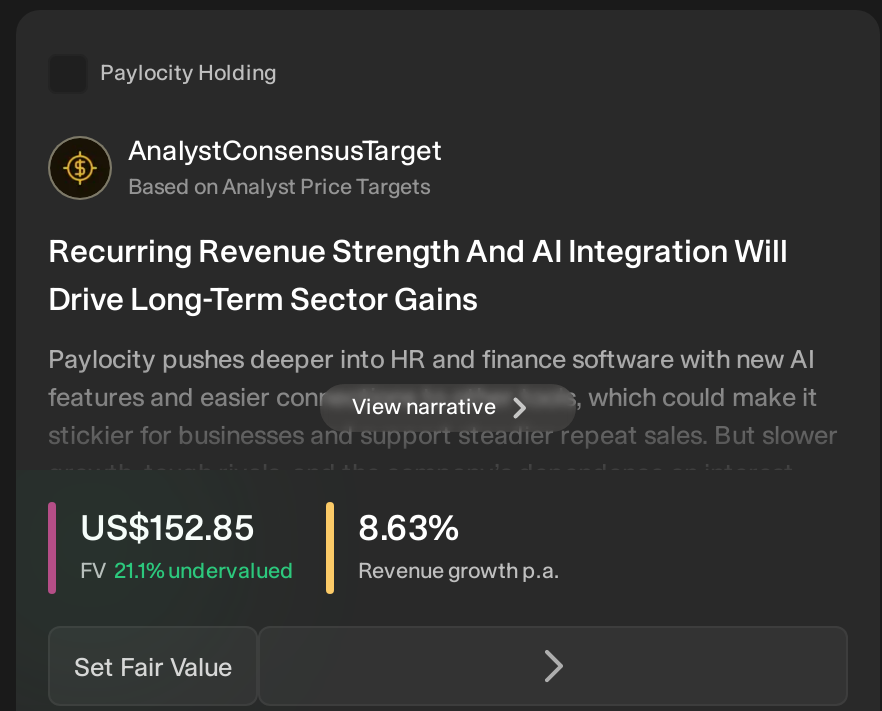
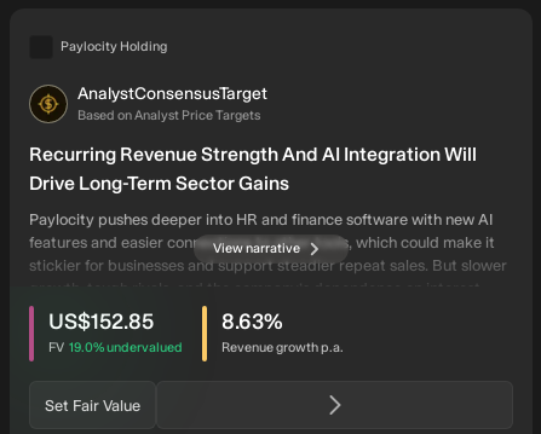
- FV 21.1% undervalued
+ FV 19.0% undervalued
